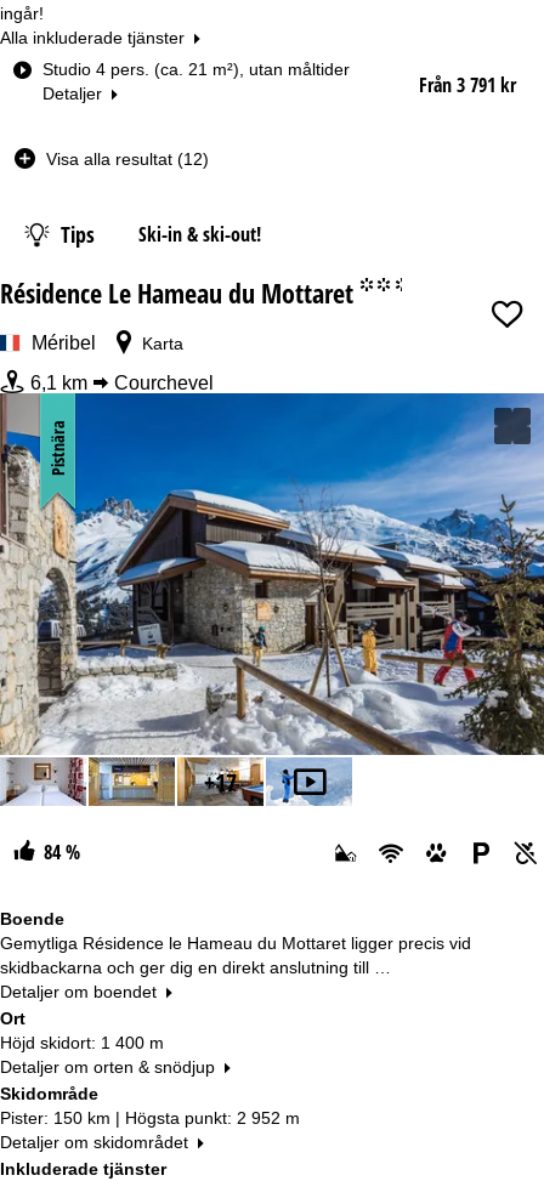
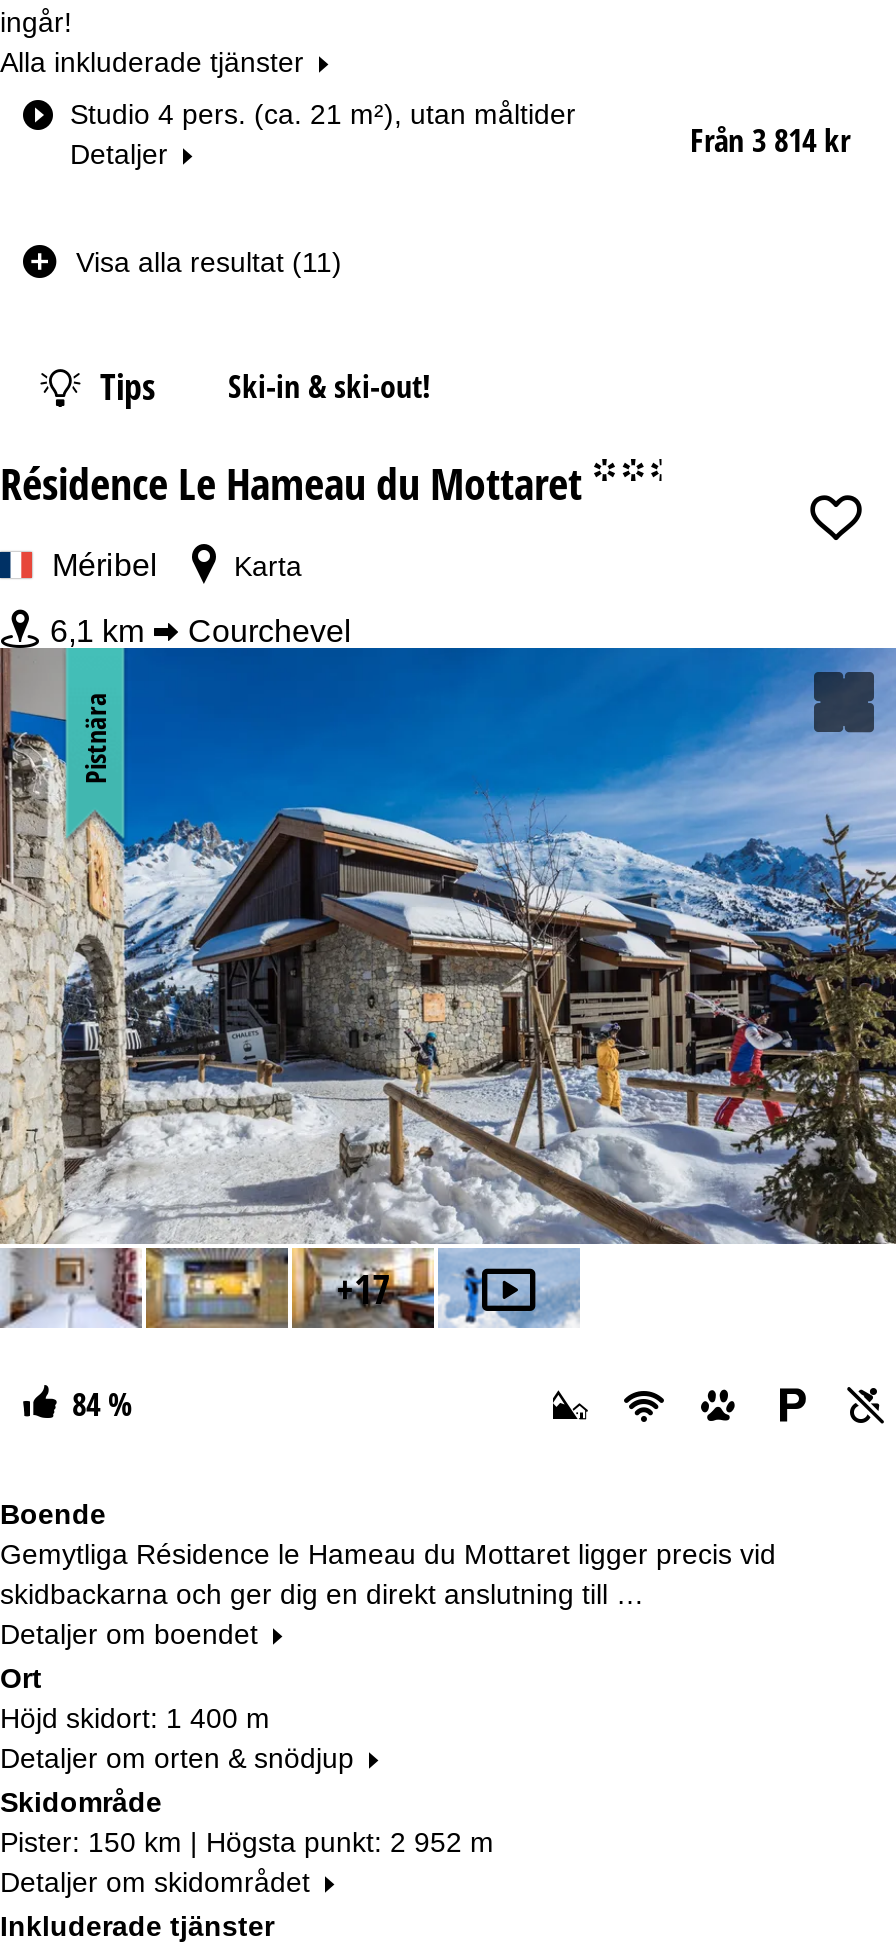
- Från 3 791 kr
+ Från 3 814 kr

- Visa alla resultat (12)
+ Visa alla resultat (11)
